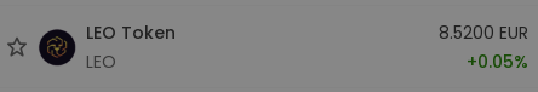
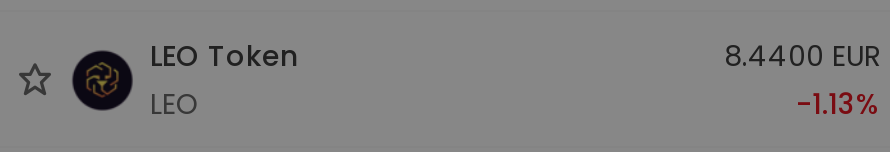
- 8.5200 EUR
+ 8.4400 EUR

- +0.05%
+ -1.13%
